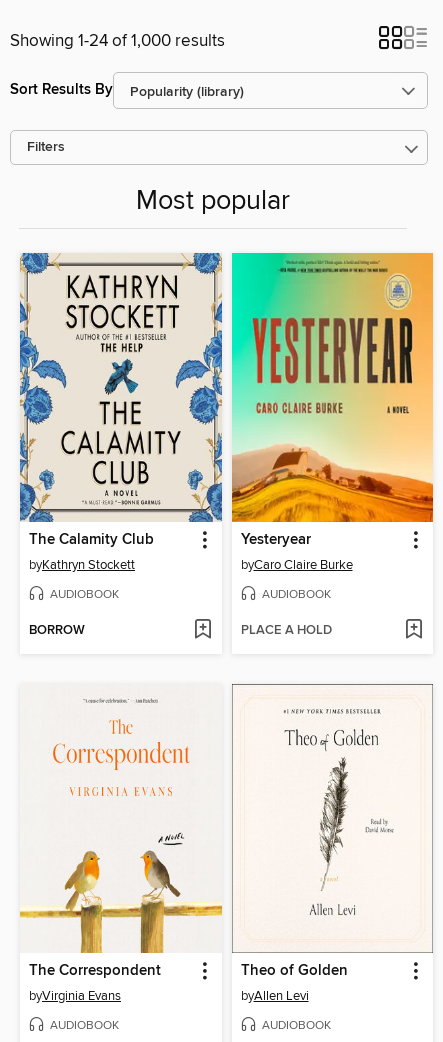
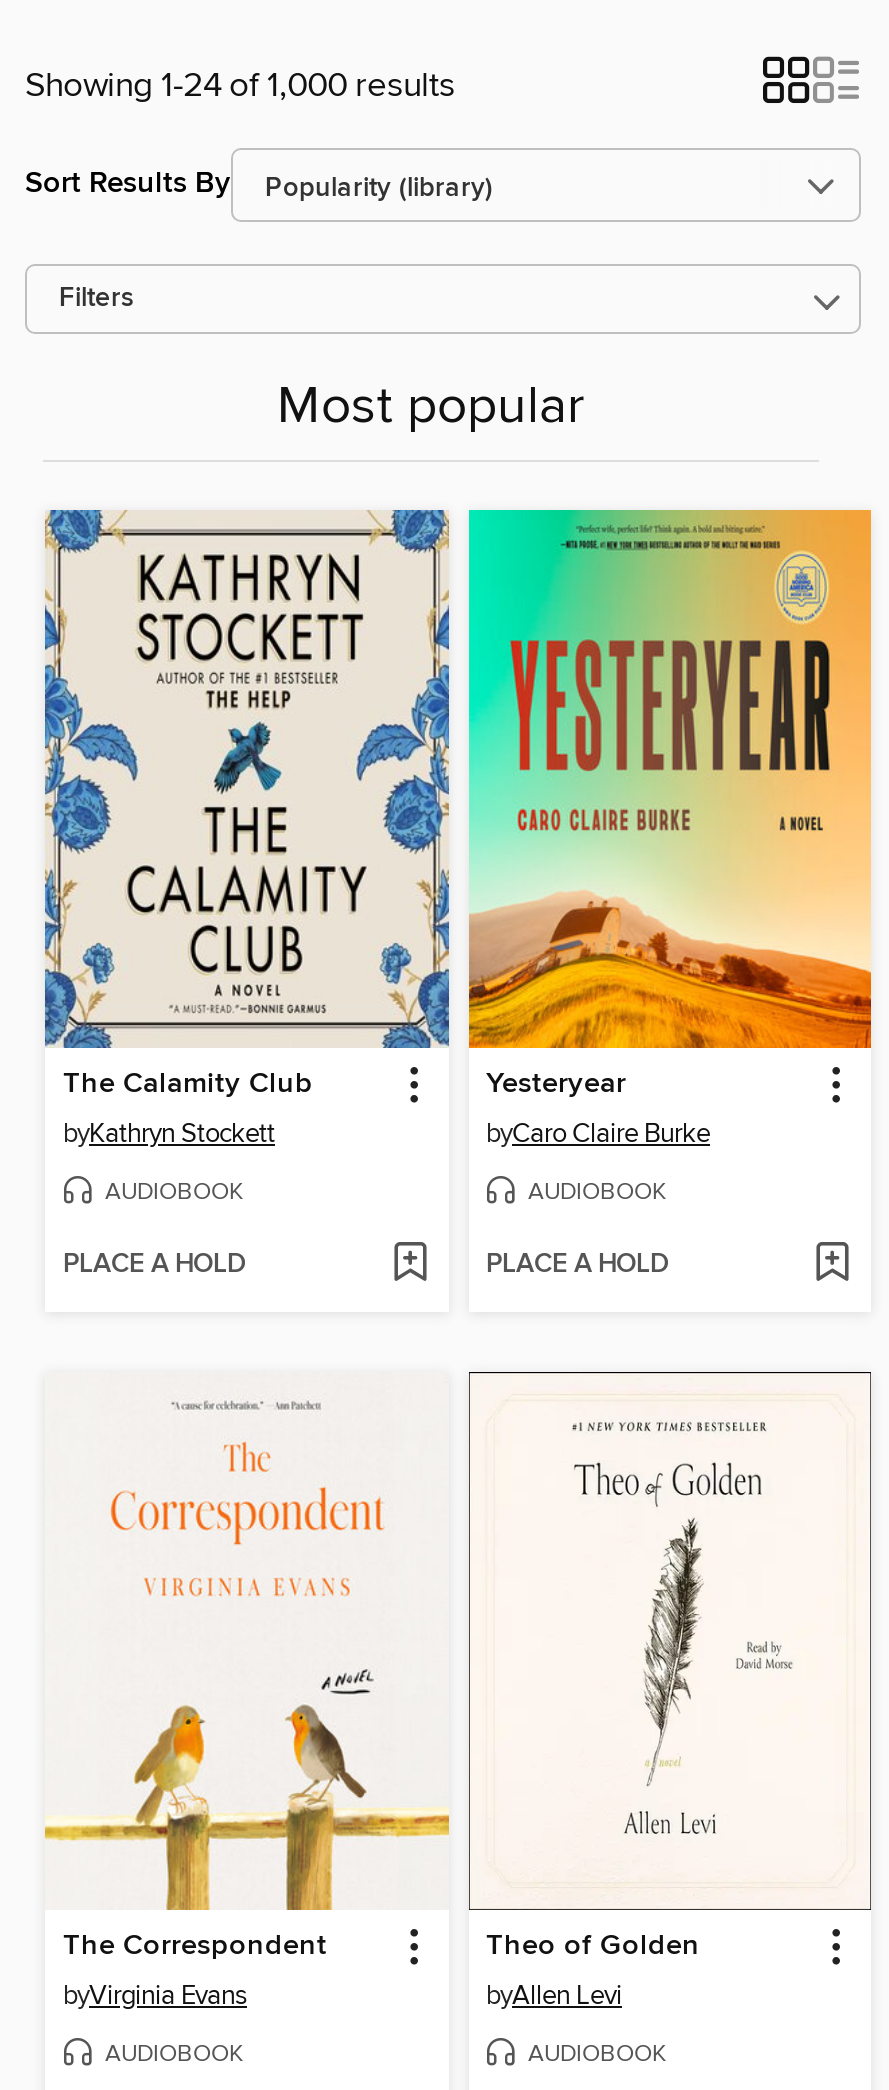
- BORROW
+ PLACE A HOLD
